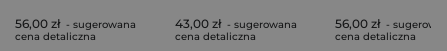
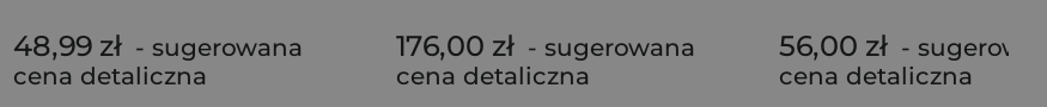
- 56,00 zł - sugerowana
+ 48,99 zł - sugerowana

- 43,00 zł - sugerowana
+ 176,00 zł - sugerowana
